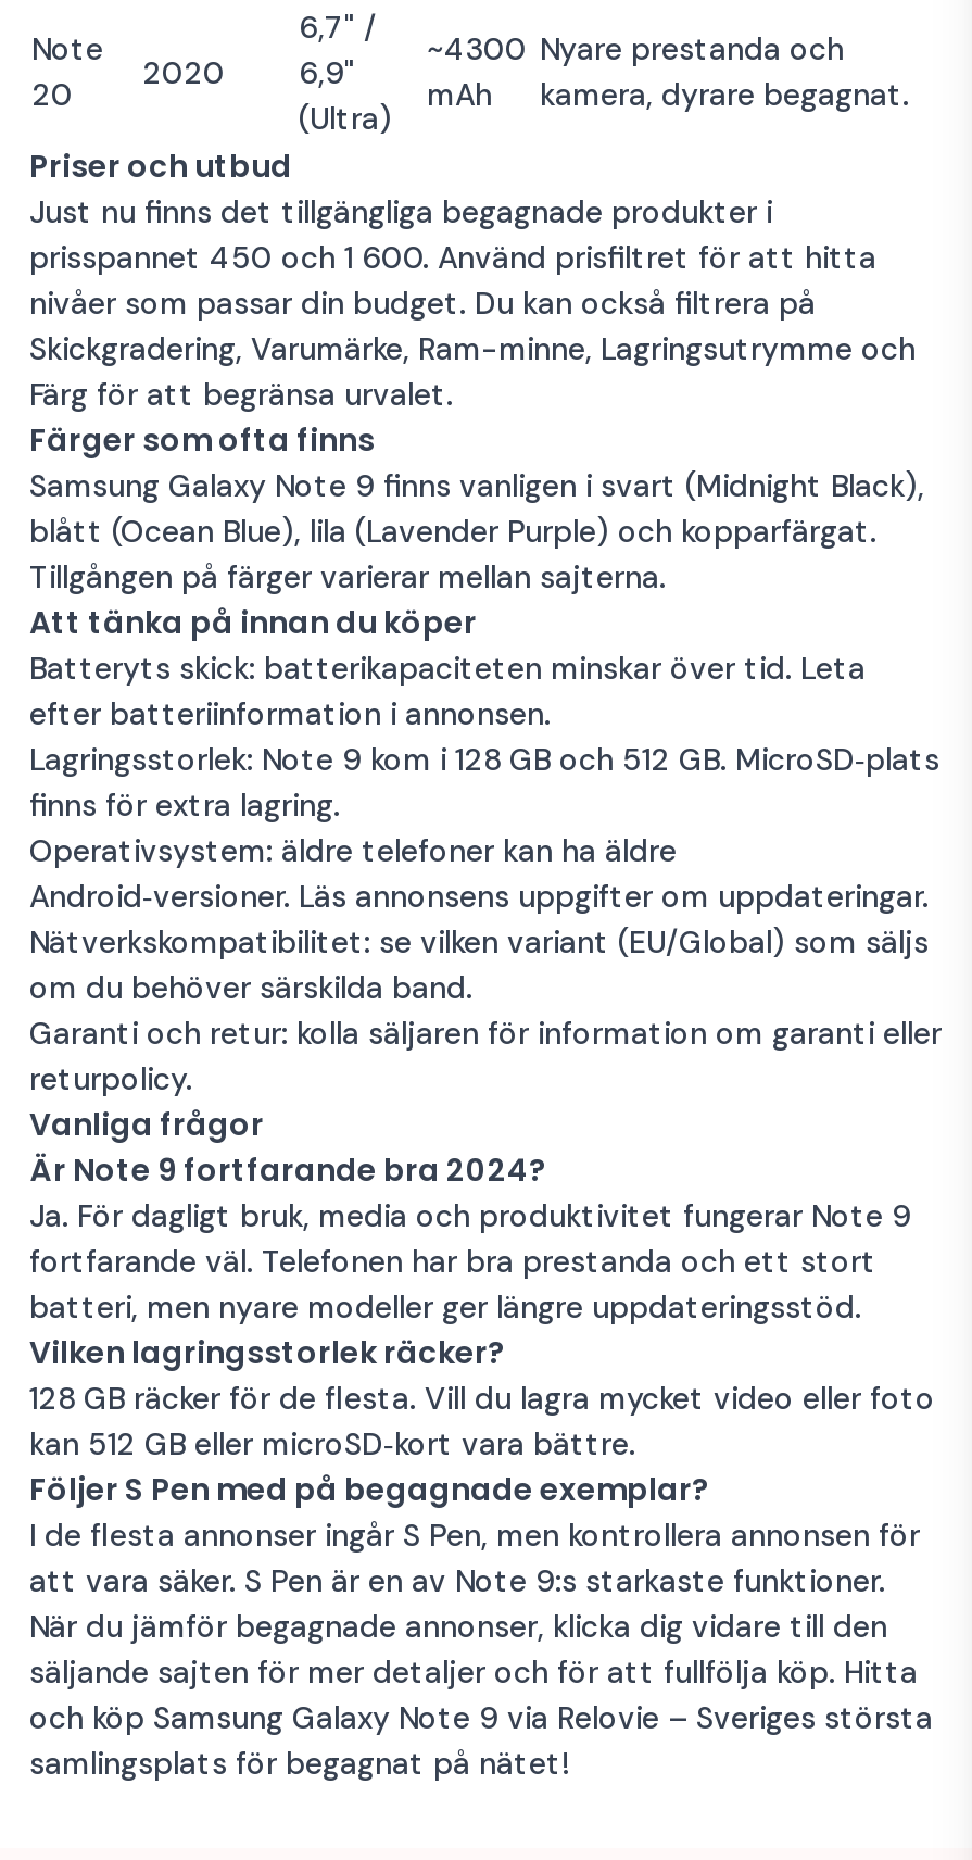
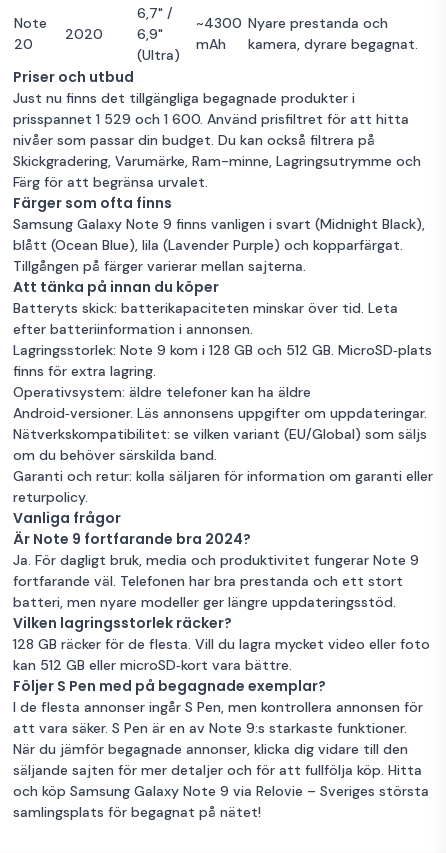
- prisspannet 450 och 1 600. Använd prisfiltret för att hitta
+ prisspannet 1 529 och 1 600. Använd prisfiltret för att hitta
